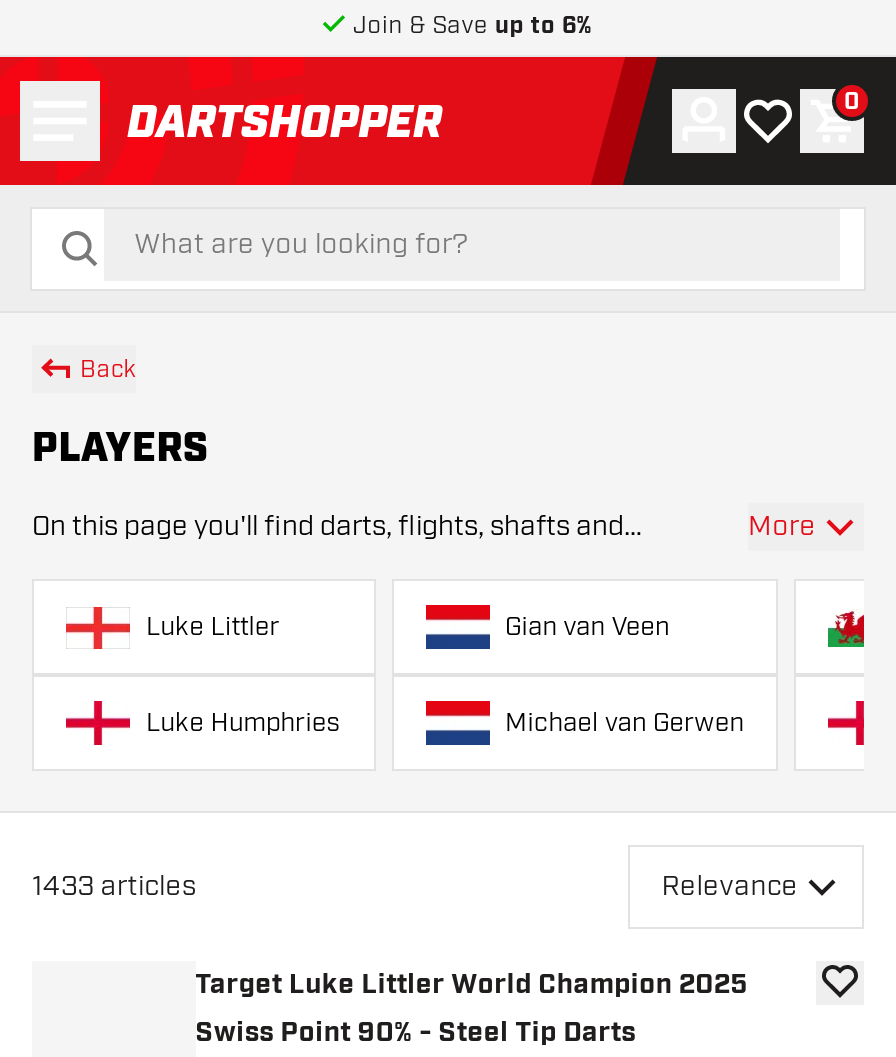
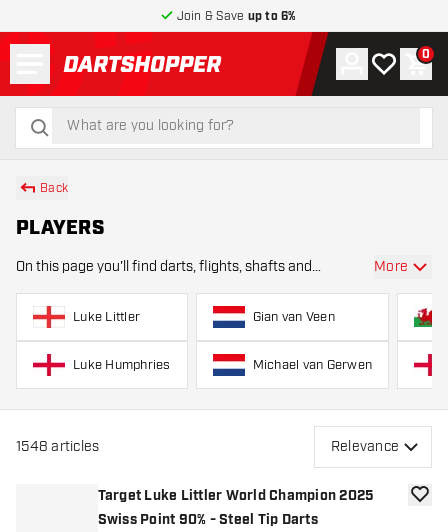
- 1433 articles
+ 1548 articles
